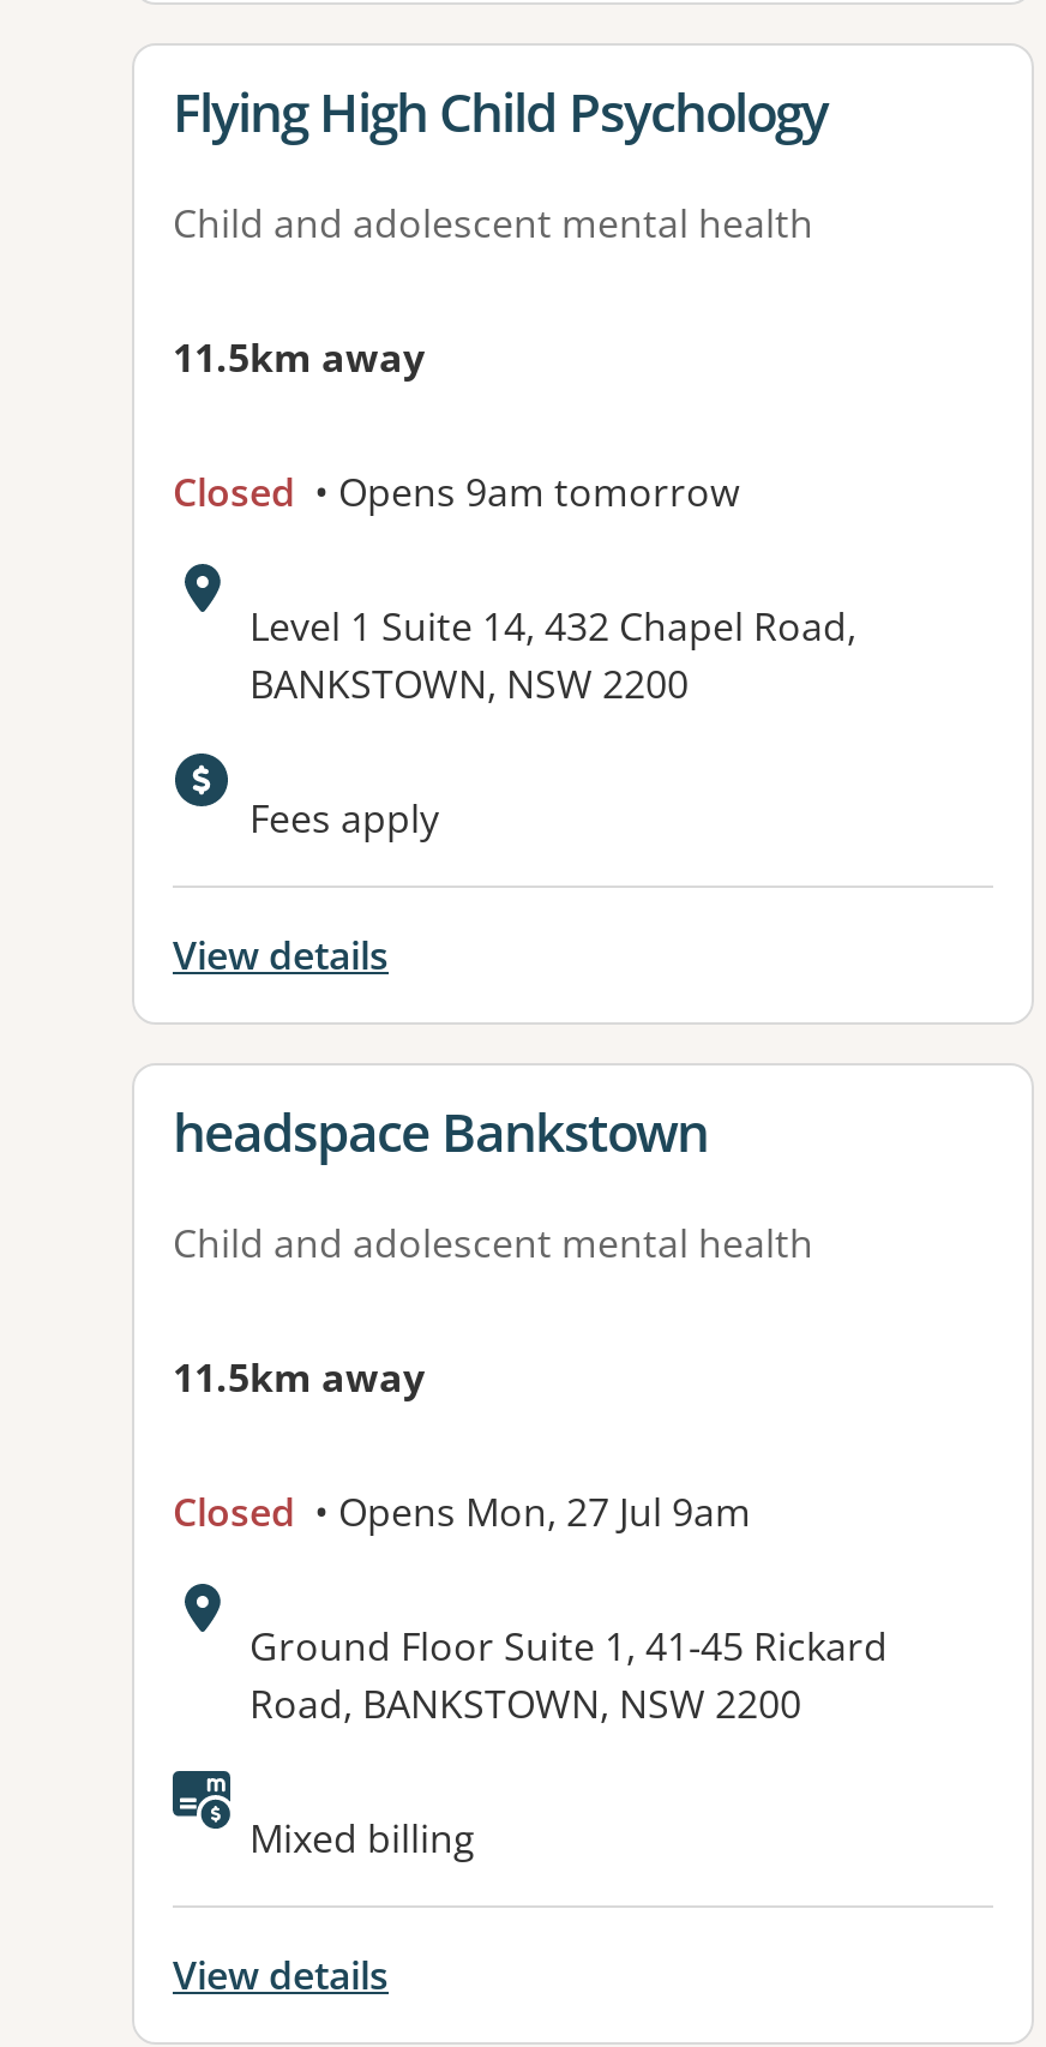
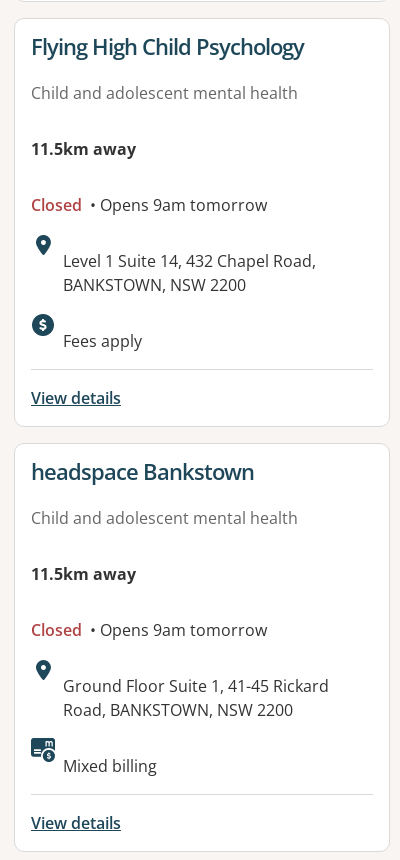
- Closed • Opens Mon, 27 Jul 9am
+ Closed • Opens 9am tomorrow
